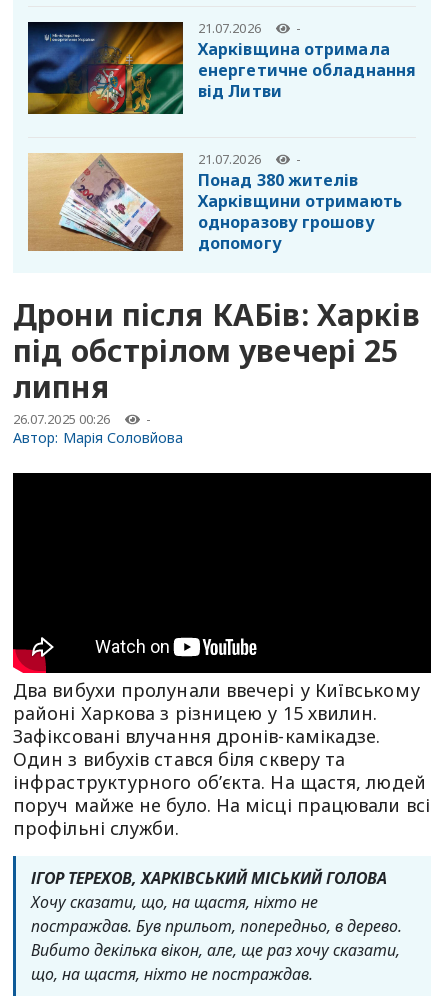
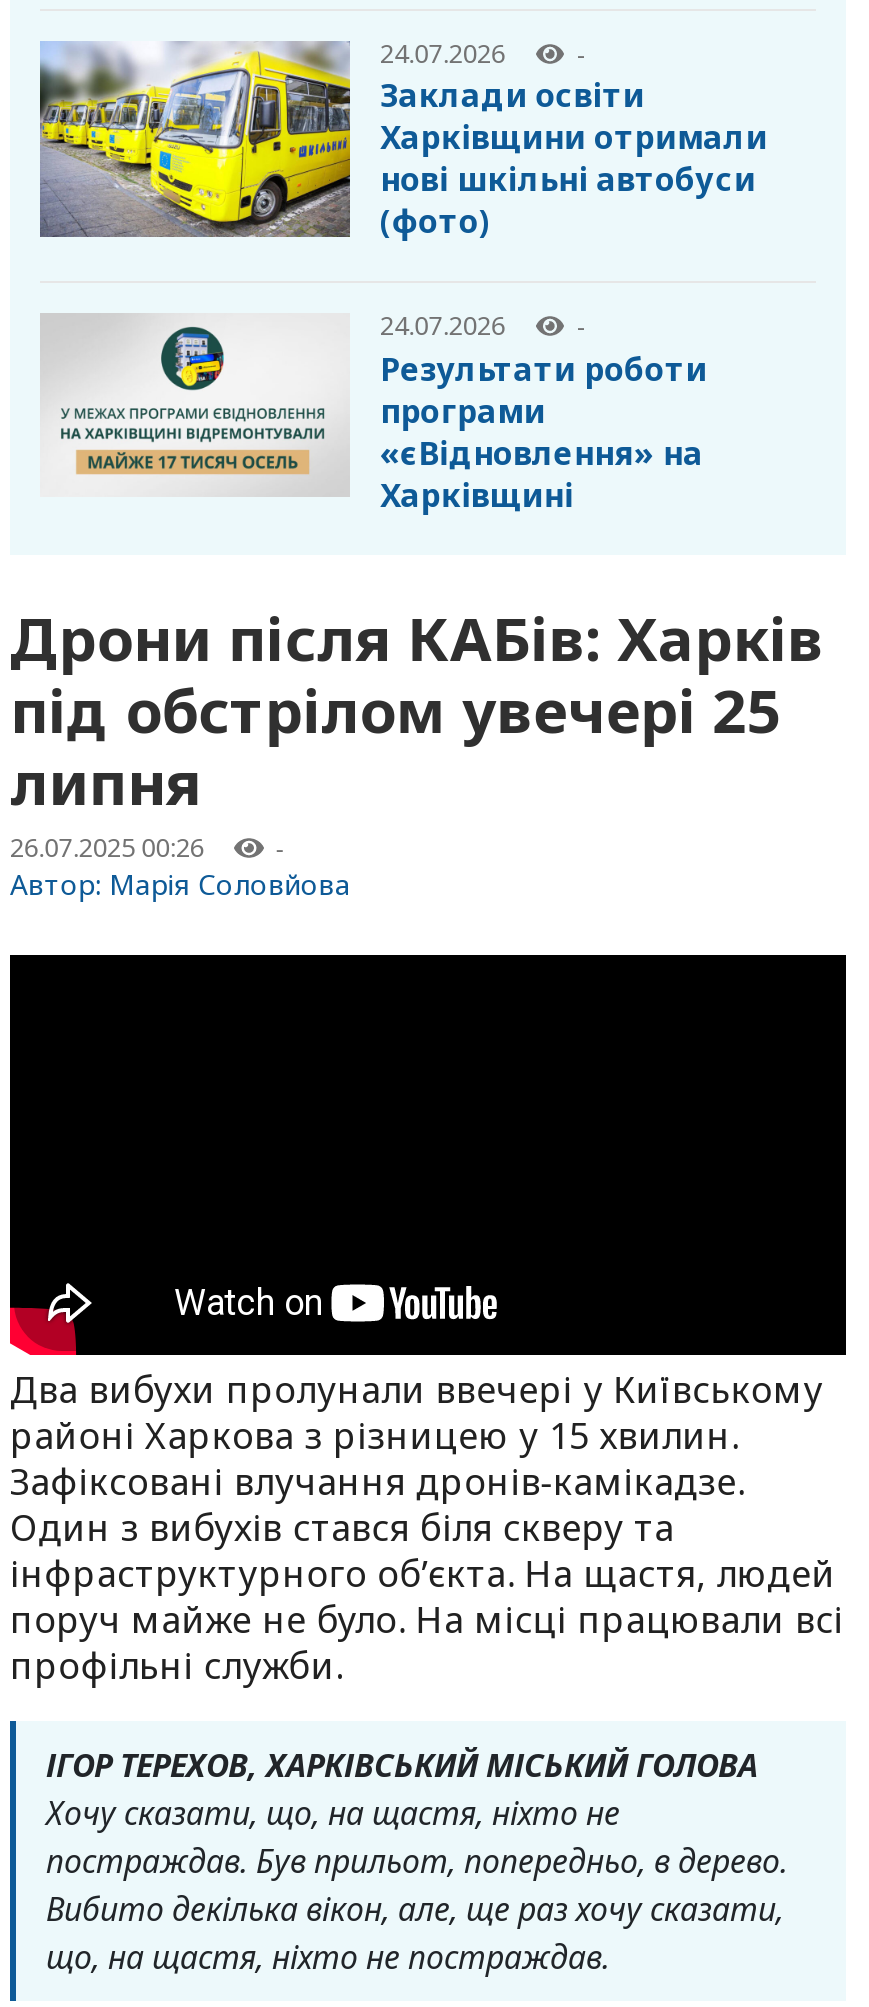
- [image]
- 21.07.2026
+ [image]
+ 24.07.2026

- Харківщина отримала
- енергетичне обладнання
- від Литви
+ Заклади освіти
+ Харківщини отримали
+ нові шкільні автобуси
+ (фото)

- [image]
- 21.07.2026
+ [image]
+ 24.07.2026

- Понад 380 жителів
- Харківщини отримають
- одноразову грошову
- допомогу
+ Результати роботи
+ програми
+ «єВідновлення» на
+ Харківщині
